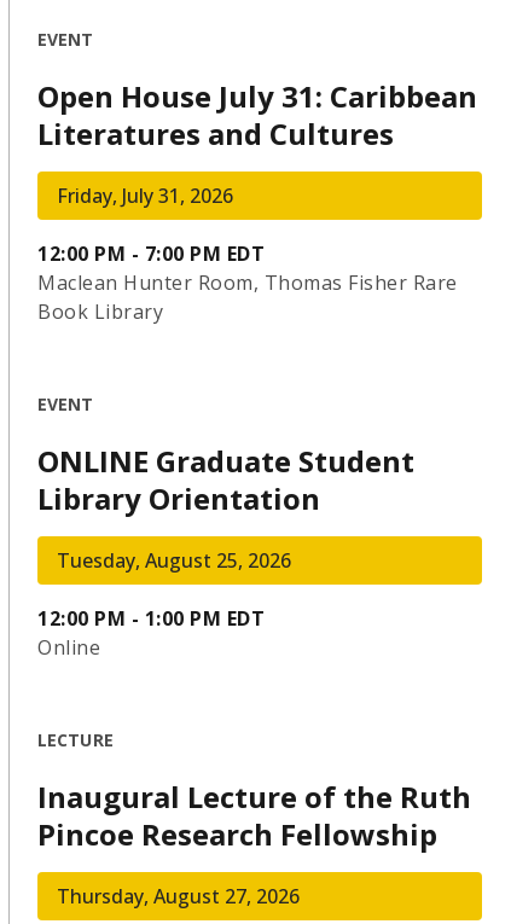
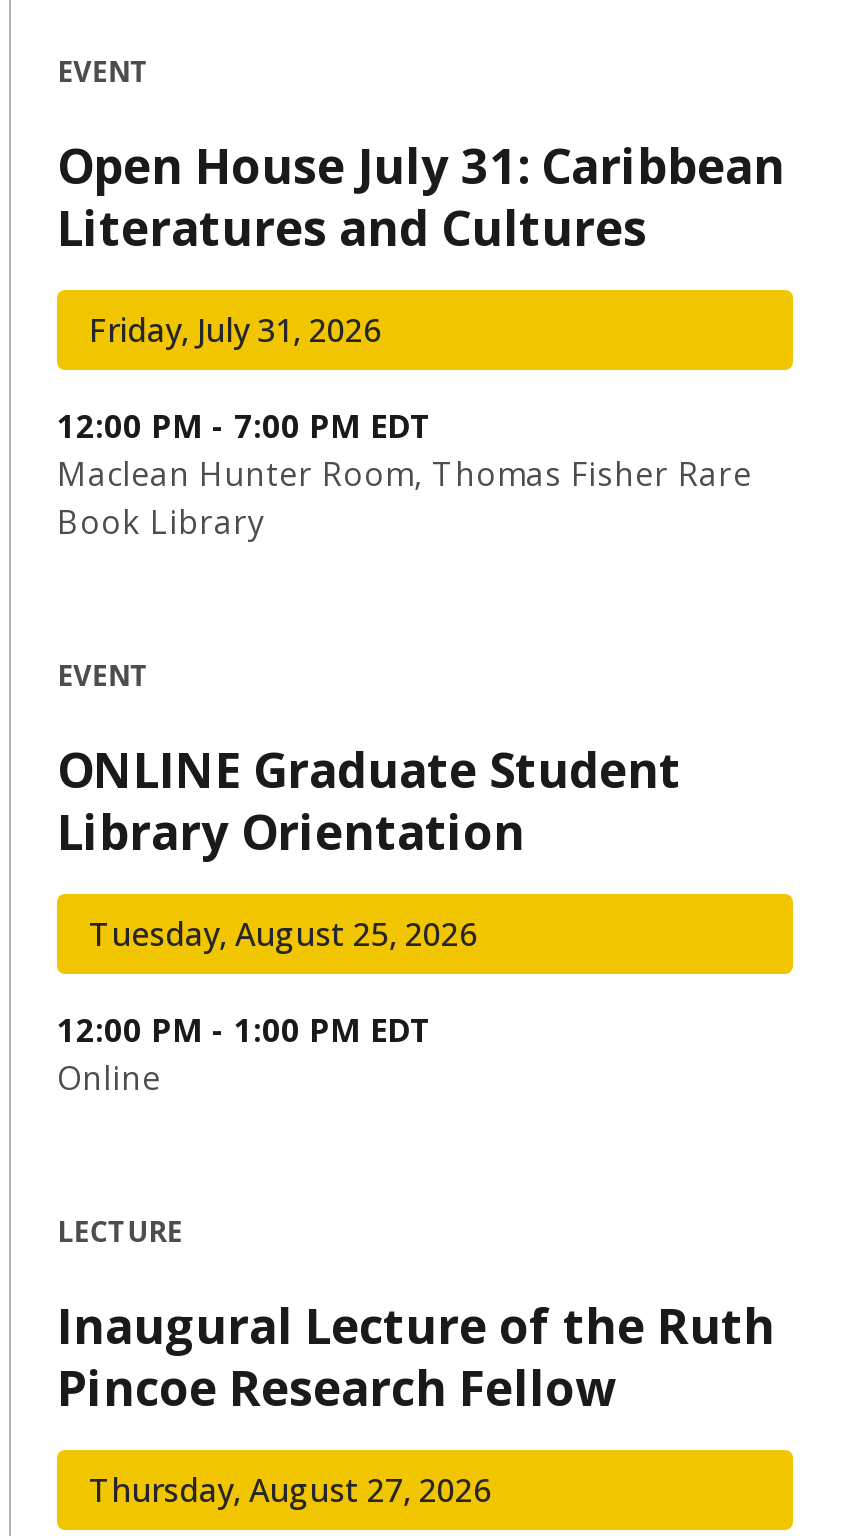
- Pincoe Research Fellowship
+ Pincoe Research Fellow
